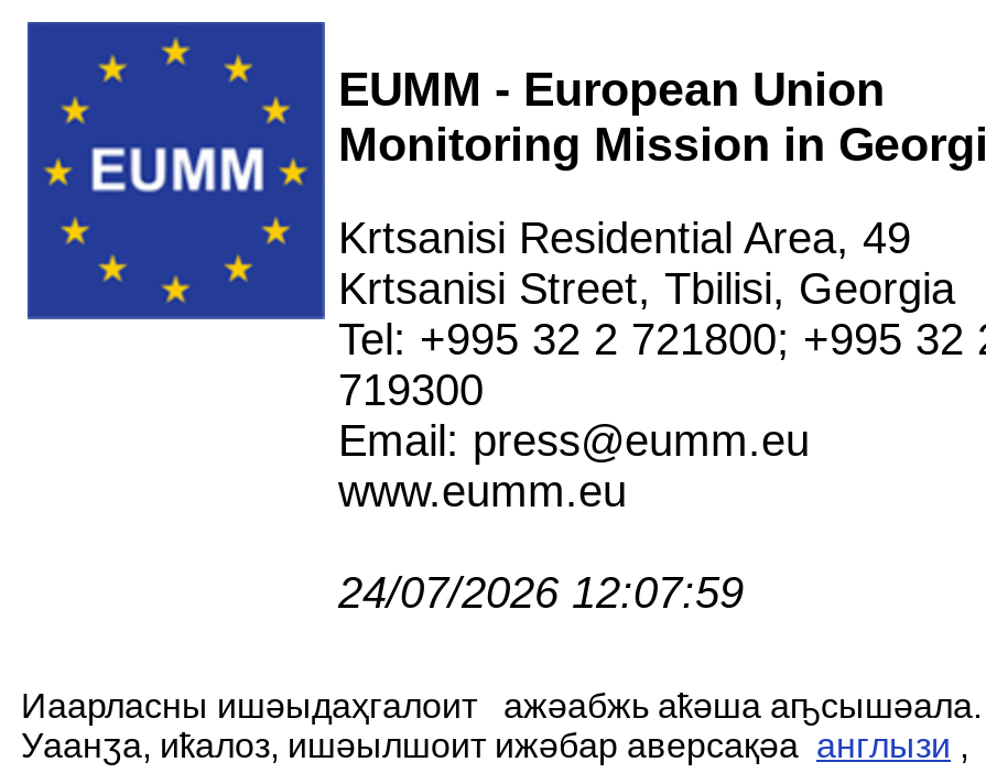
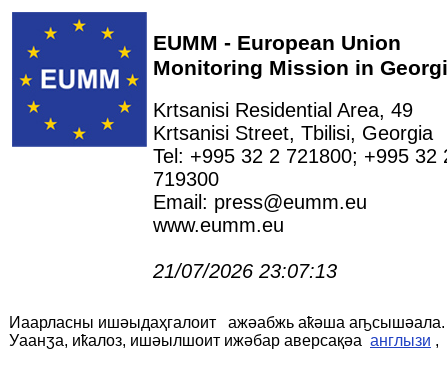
- 24/07/2026 12:07:59
+ 21/07/2026 23:07:13
